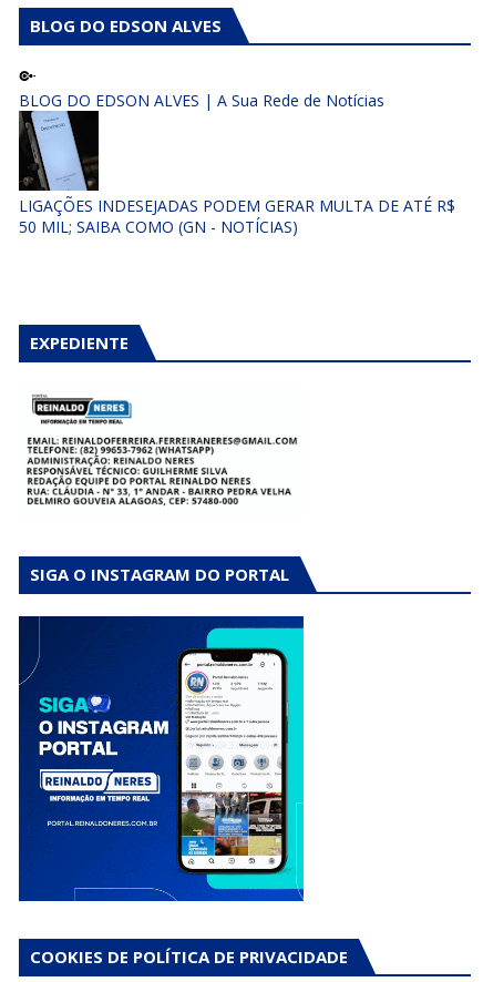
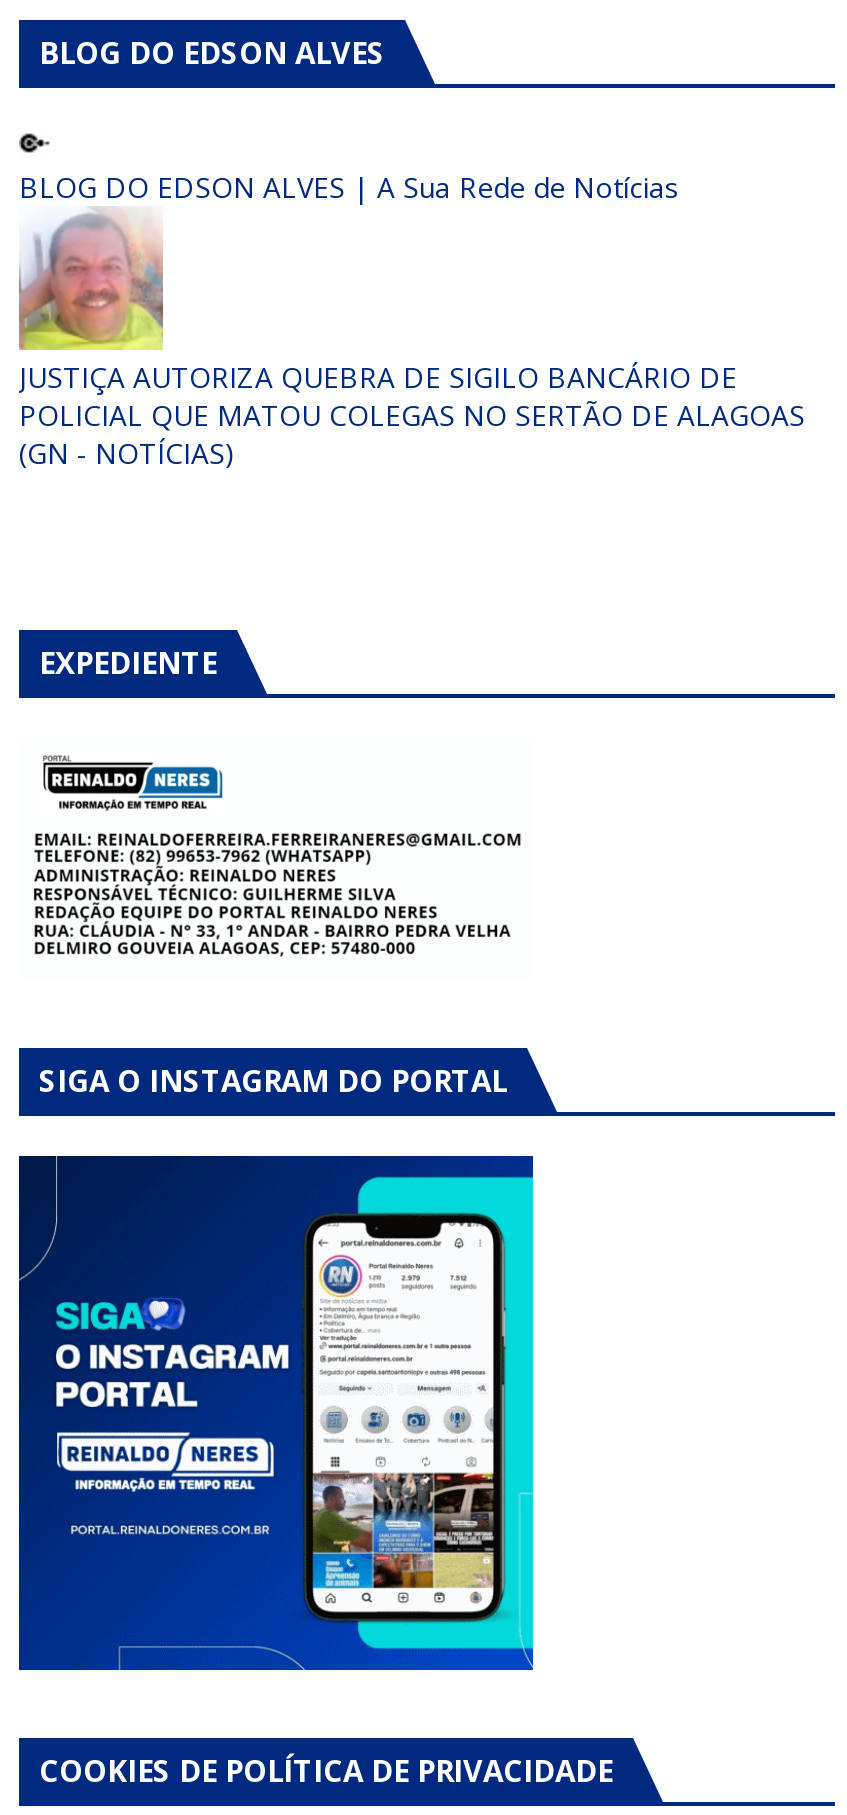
- [image]
- LIGAÇÕES INDESEJADAS PODEM GERAR MULTA DE ATÉ R$
- 50 MIL; SAIBA COMO (GN - NOTÍCIAS)
+ [image]
+ JUSTIÇA AUTORIZA QUEBRA DE SIGILO BANCÁRIO DE
+ POLICIAL QUE MATOU COLEGAS NO SERTÃO DE ALAGOAS
+ (GN - NOTÍCIAS)
